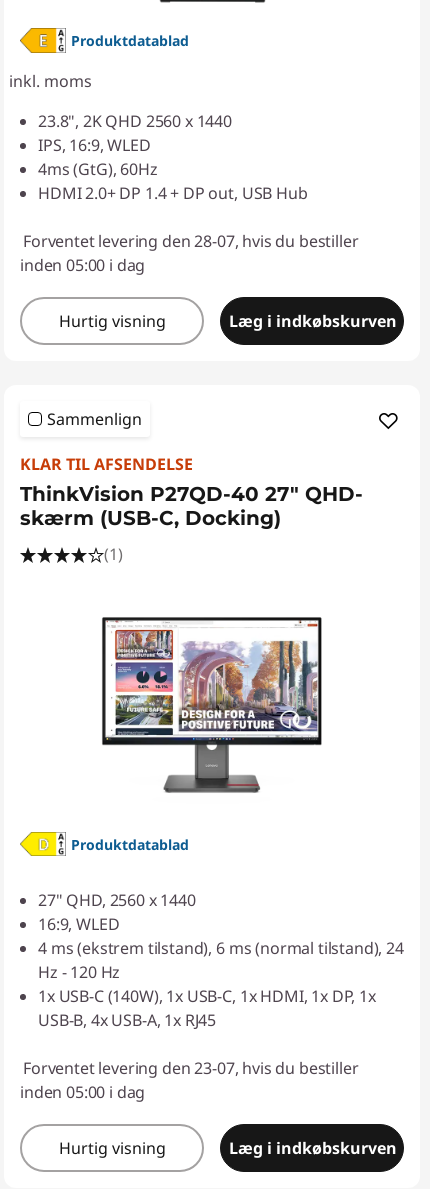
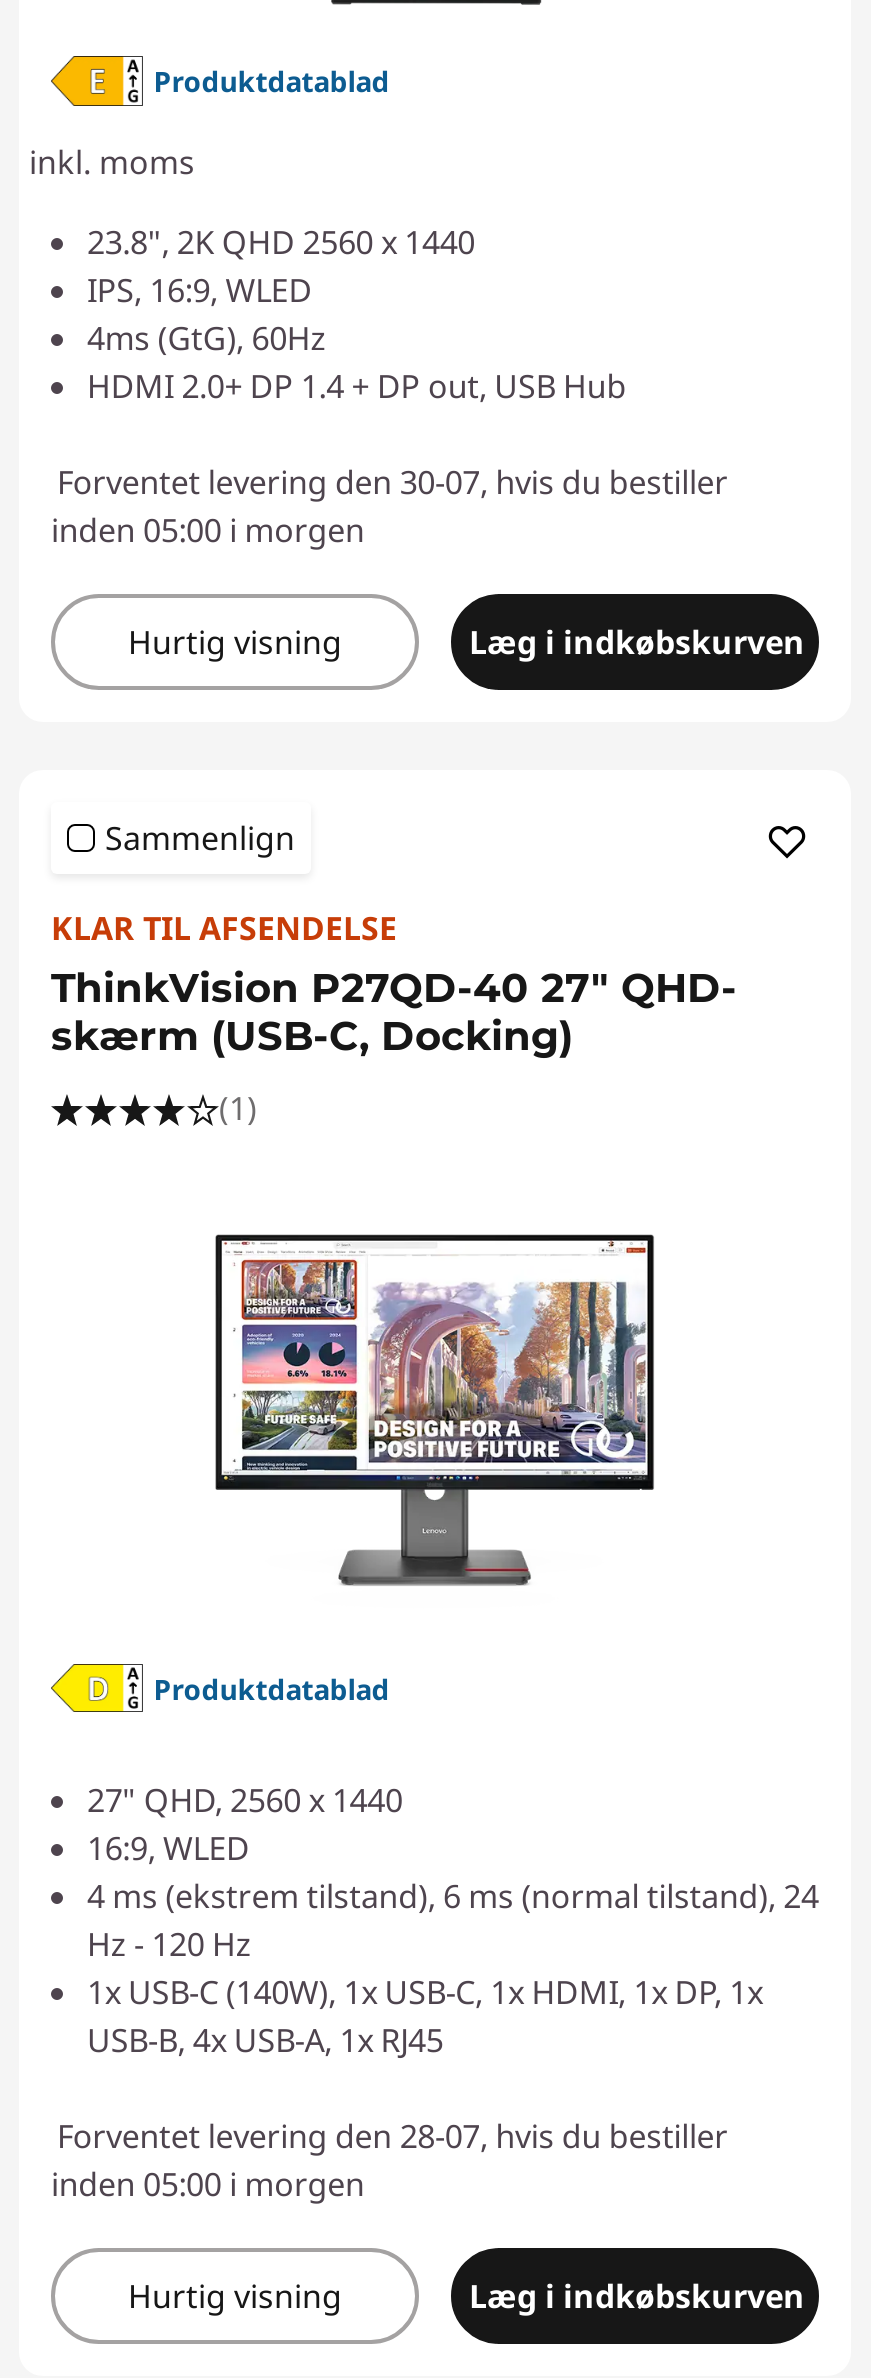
+ Forventet levering den 30-07, hvis du bestiller

moved down: Forventet levering den 28-07, hvis du bestiller

- inden 05:00 i dag
+ inden 05:00 i morgen

- Forventet levering den 23-07, hvis du bestiller

- inden 05:00 i dag
+ inden 05:00 i morgen
